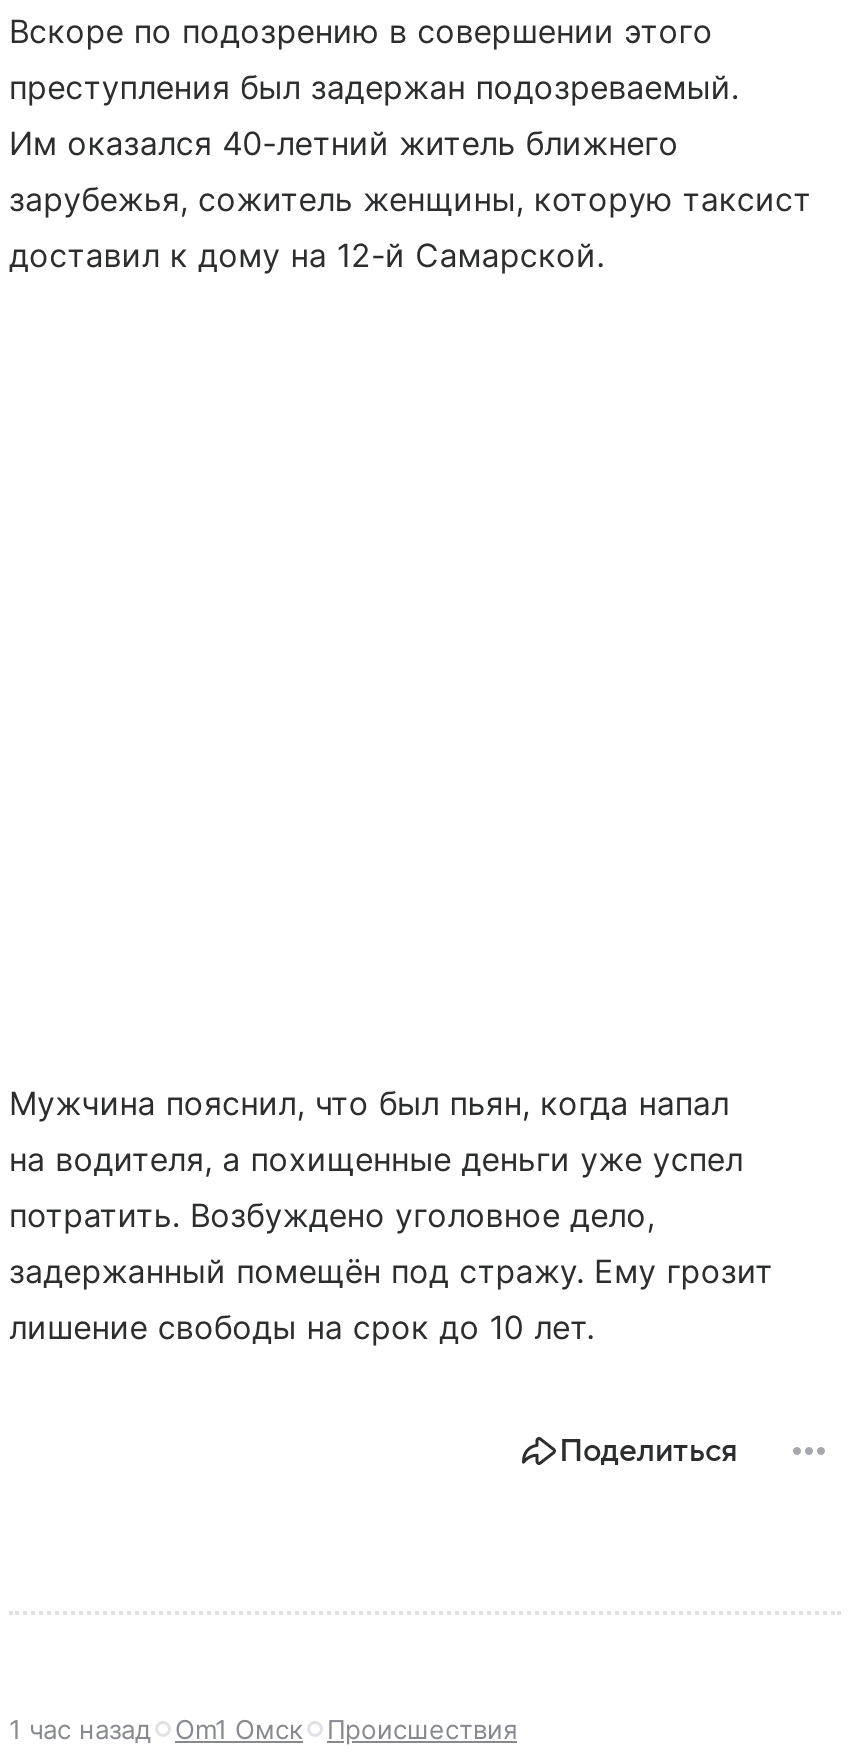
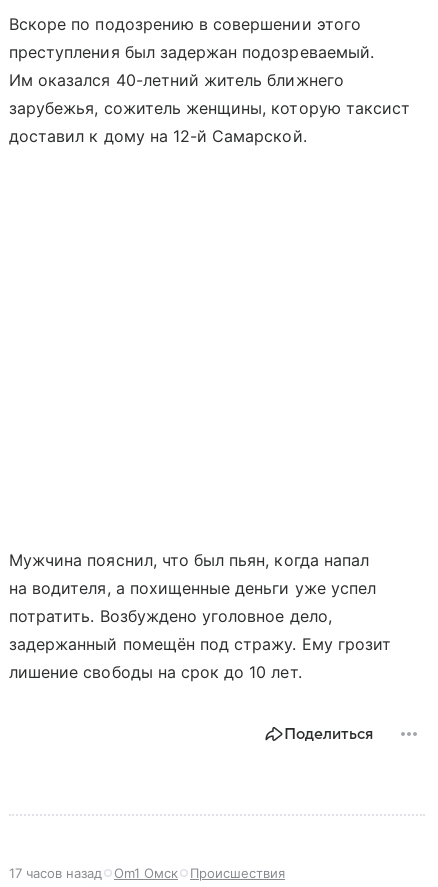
- 1 час назад Om1 Омск Происшествия
+ 17 часов назад Om1 Омск Происшествия
